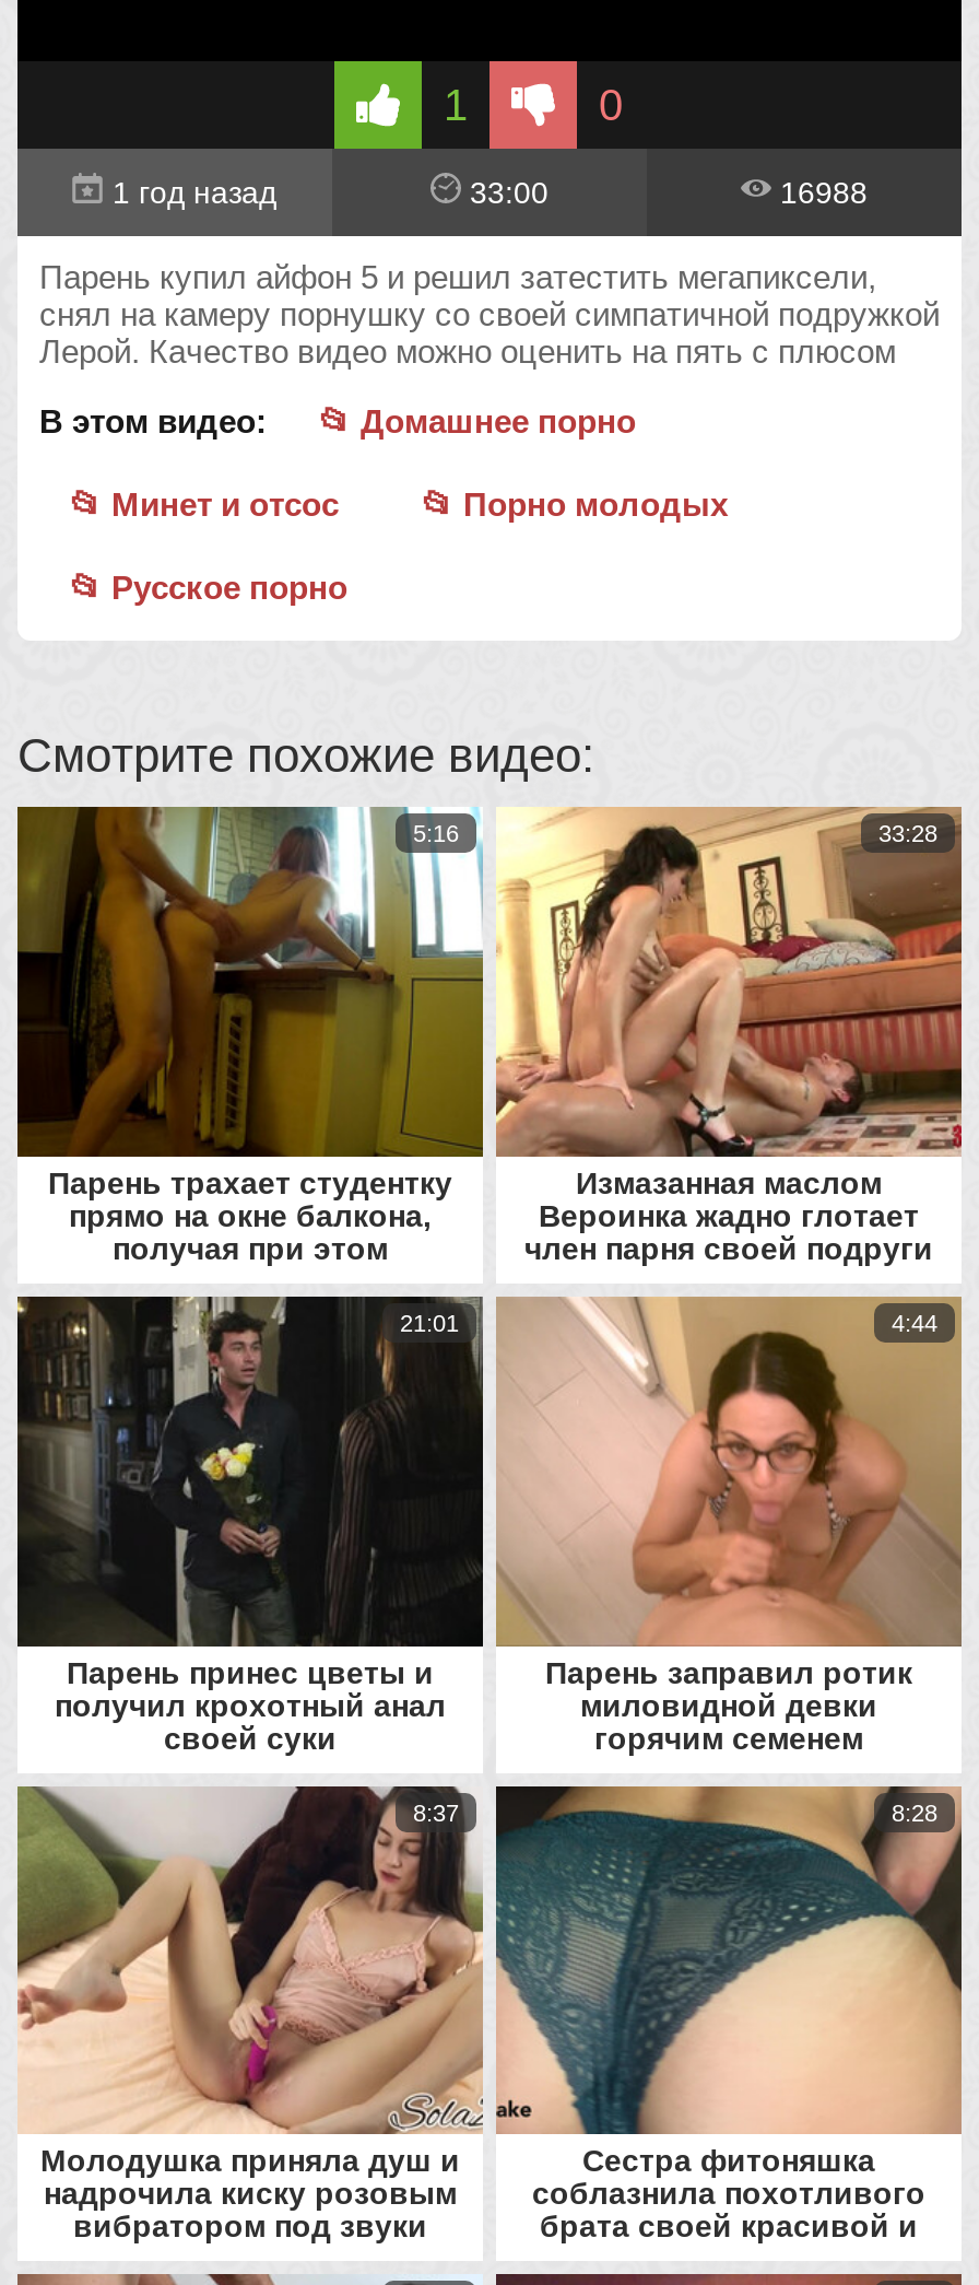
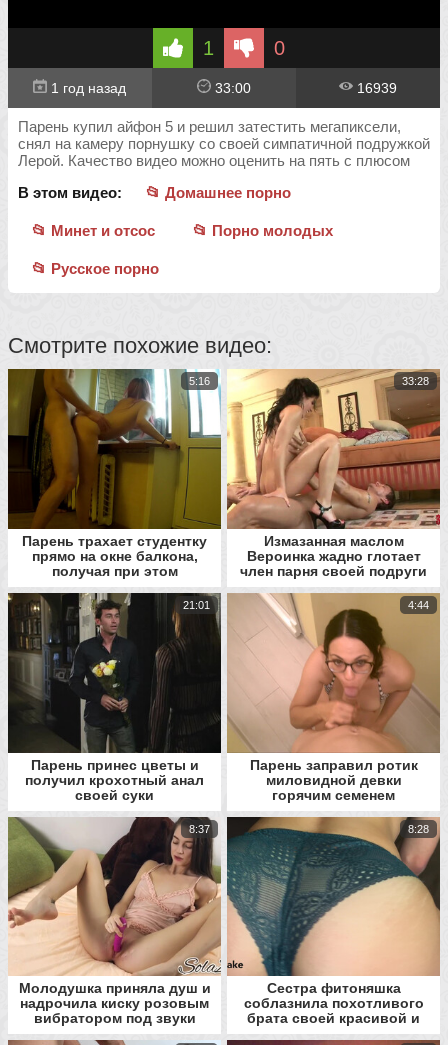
- 16988
+ 16939
